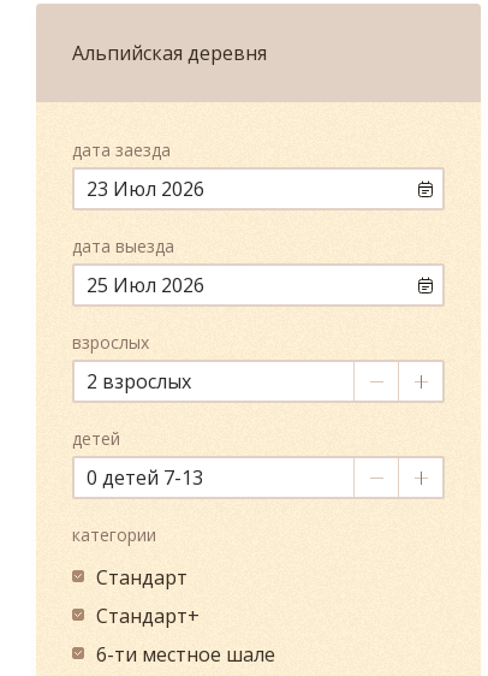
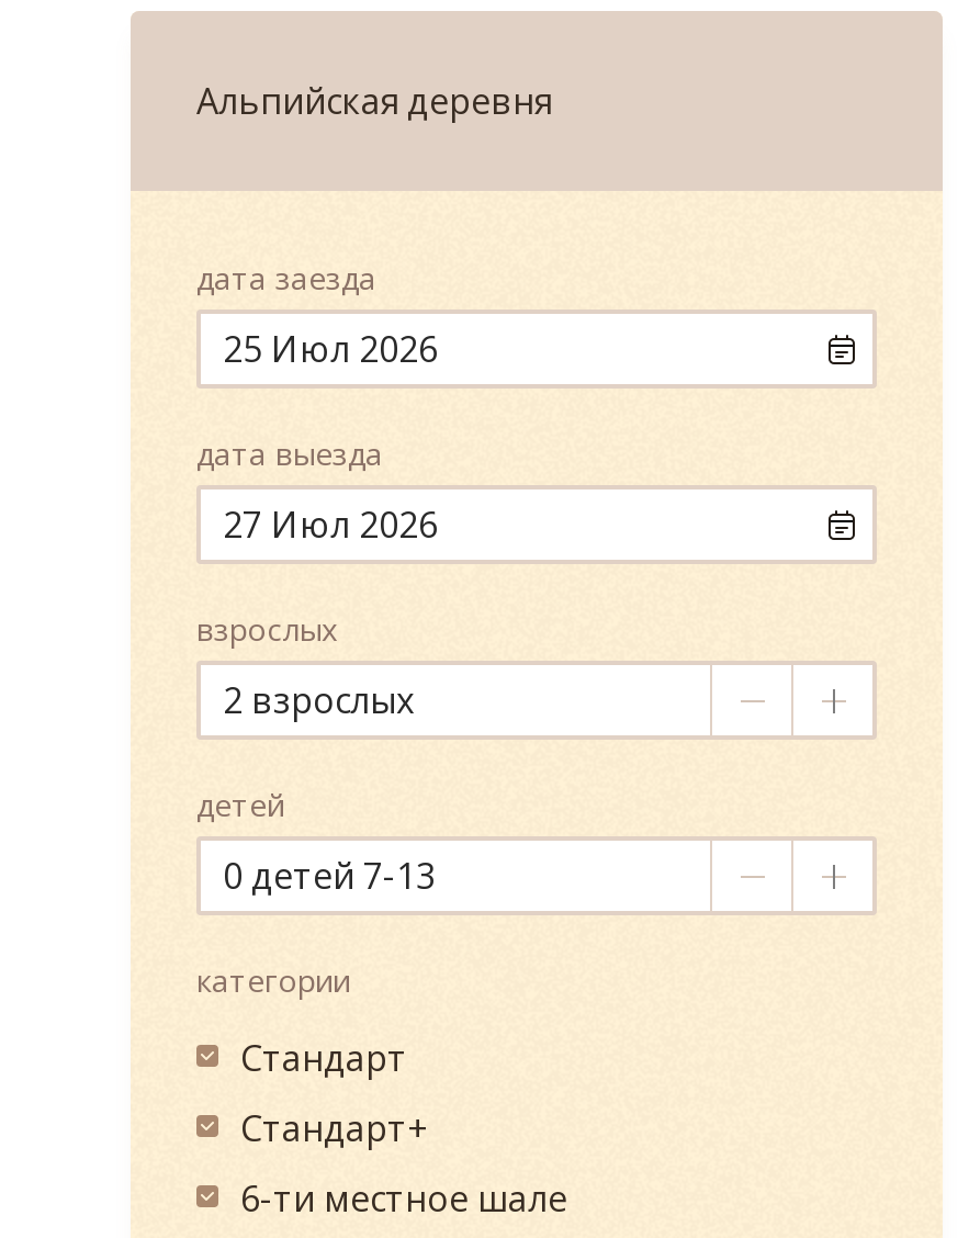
- 23 Июл 2026
+ 25 Июл 2026

- 25 Июл 2026
+ 27 Июл 2026
